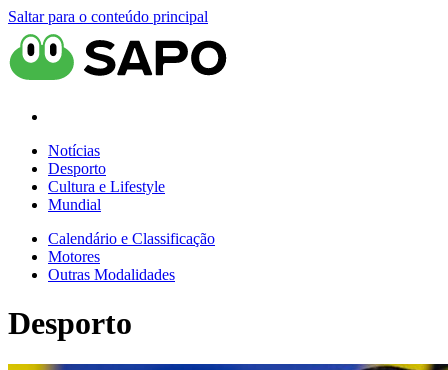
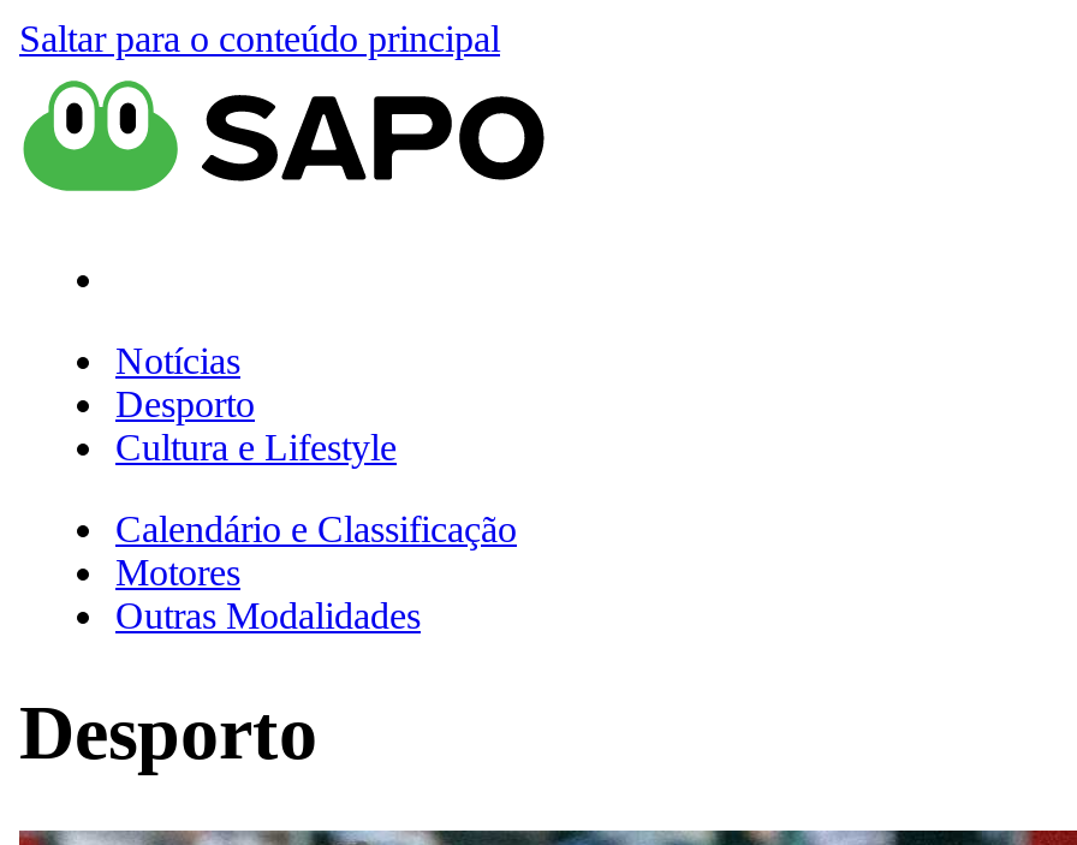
- Mundial
